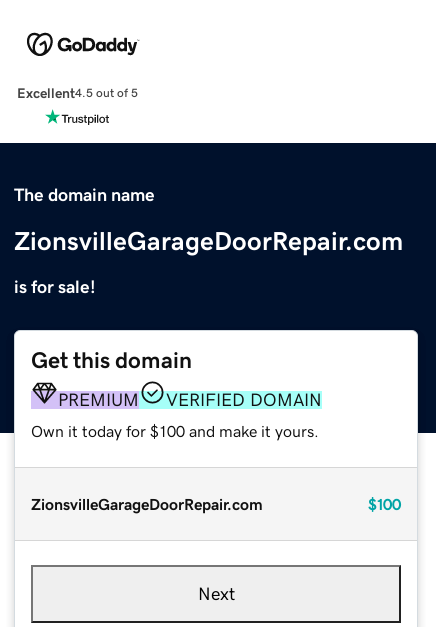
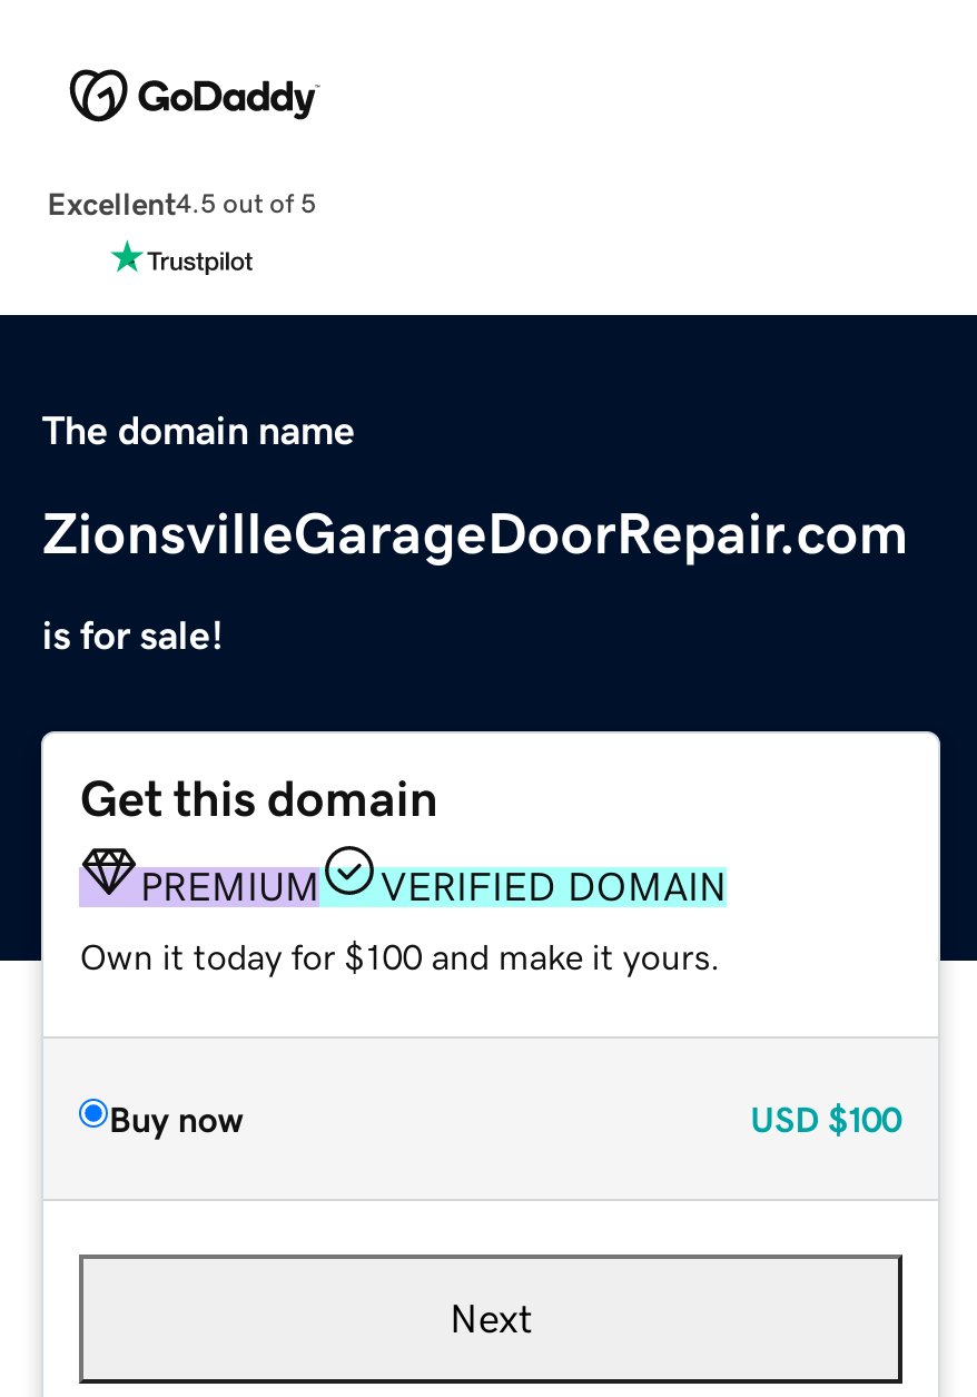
- ZionsvilleGarageDoorRepair.com
- $100
+ Buy now
+ USD $100
